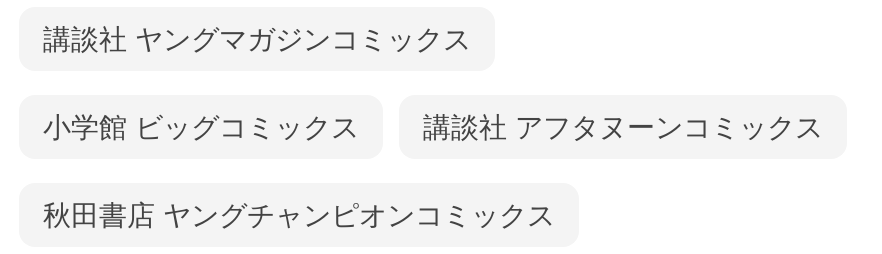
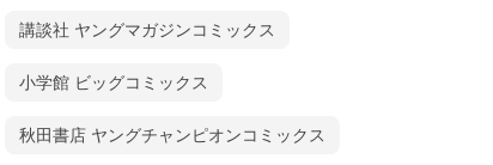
- 講談社 アフタヌーンコミックス
